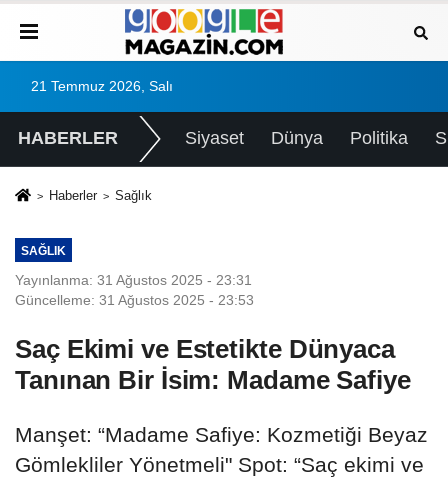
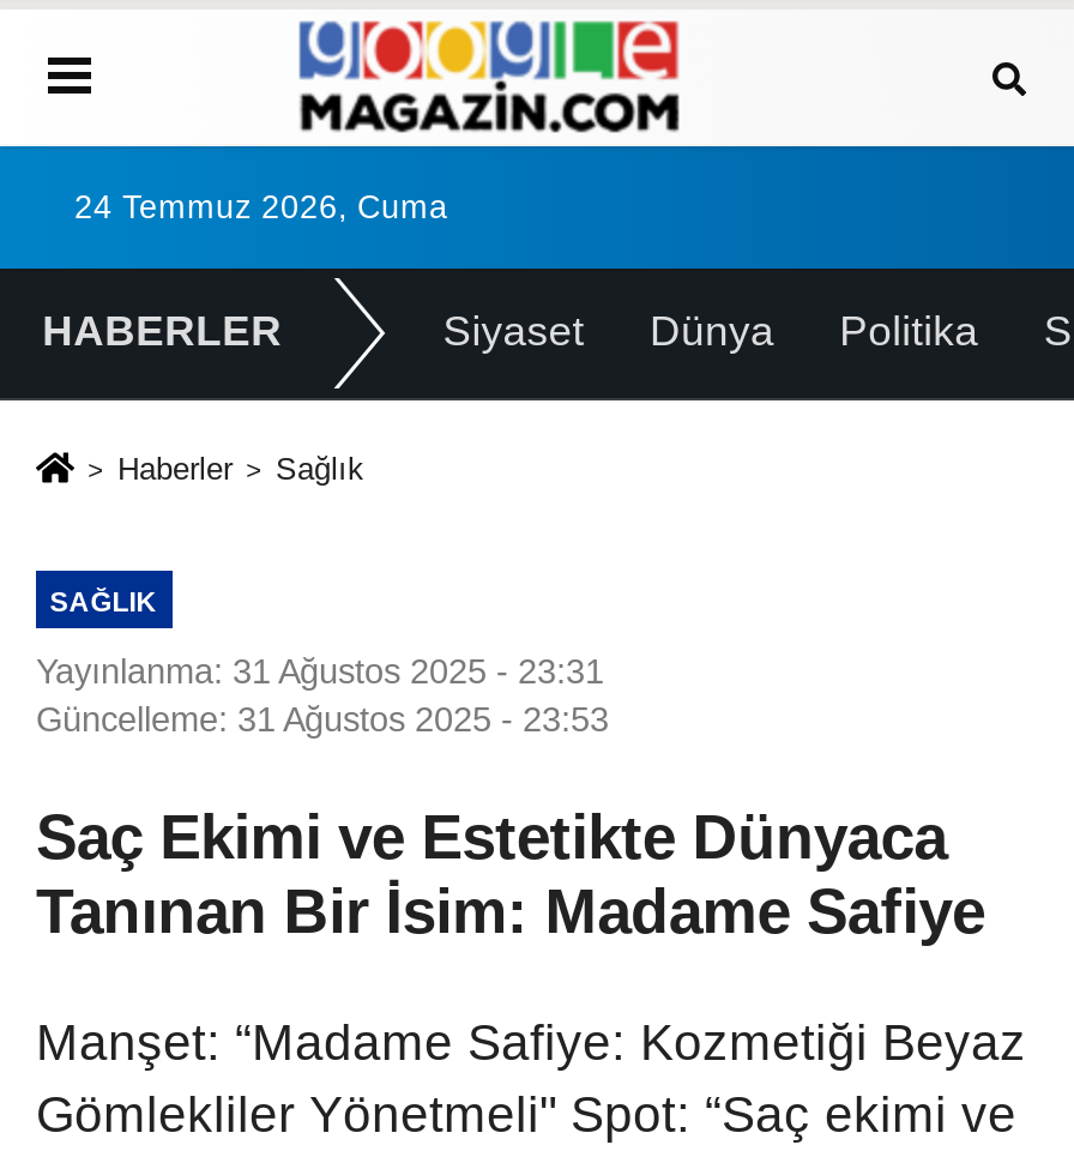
- 21 Temmuz 2026, Salı
+ 24 Temmuz 2026, Cuma
